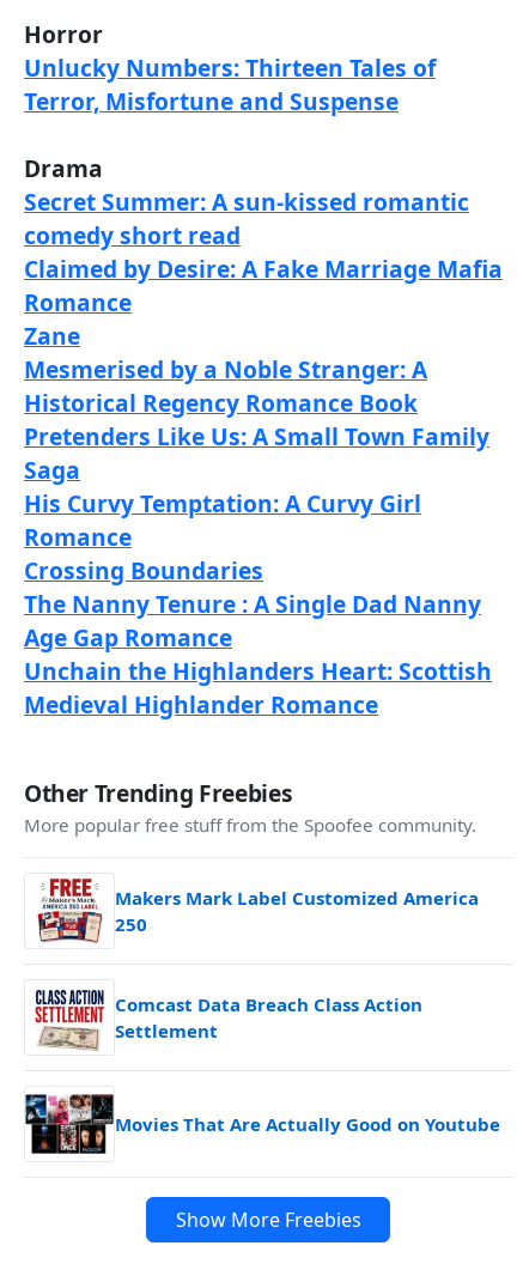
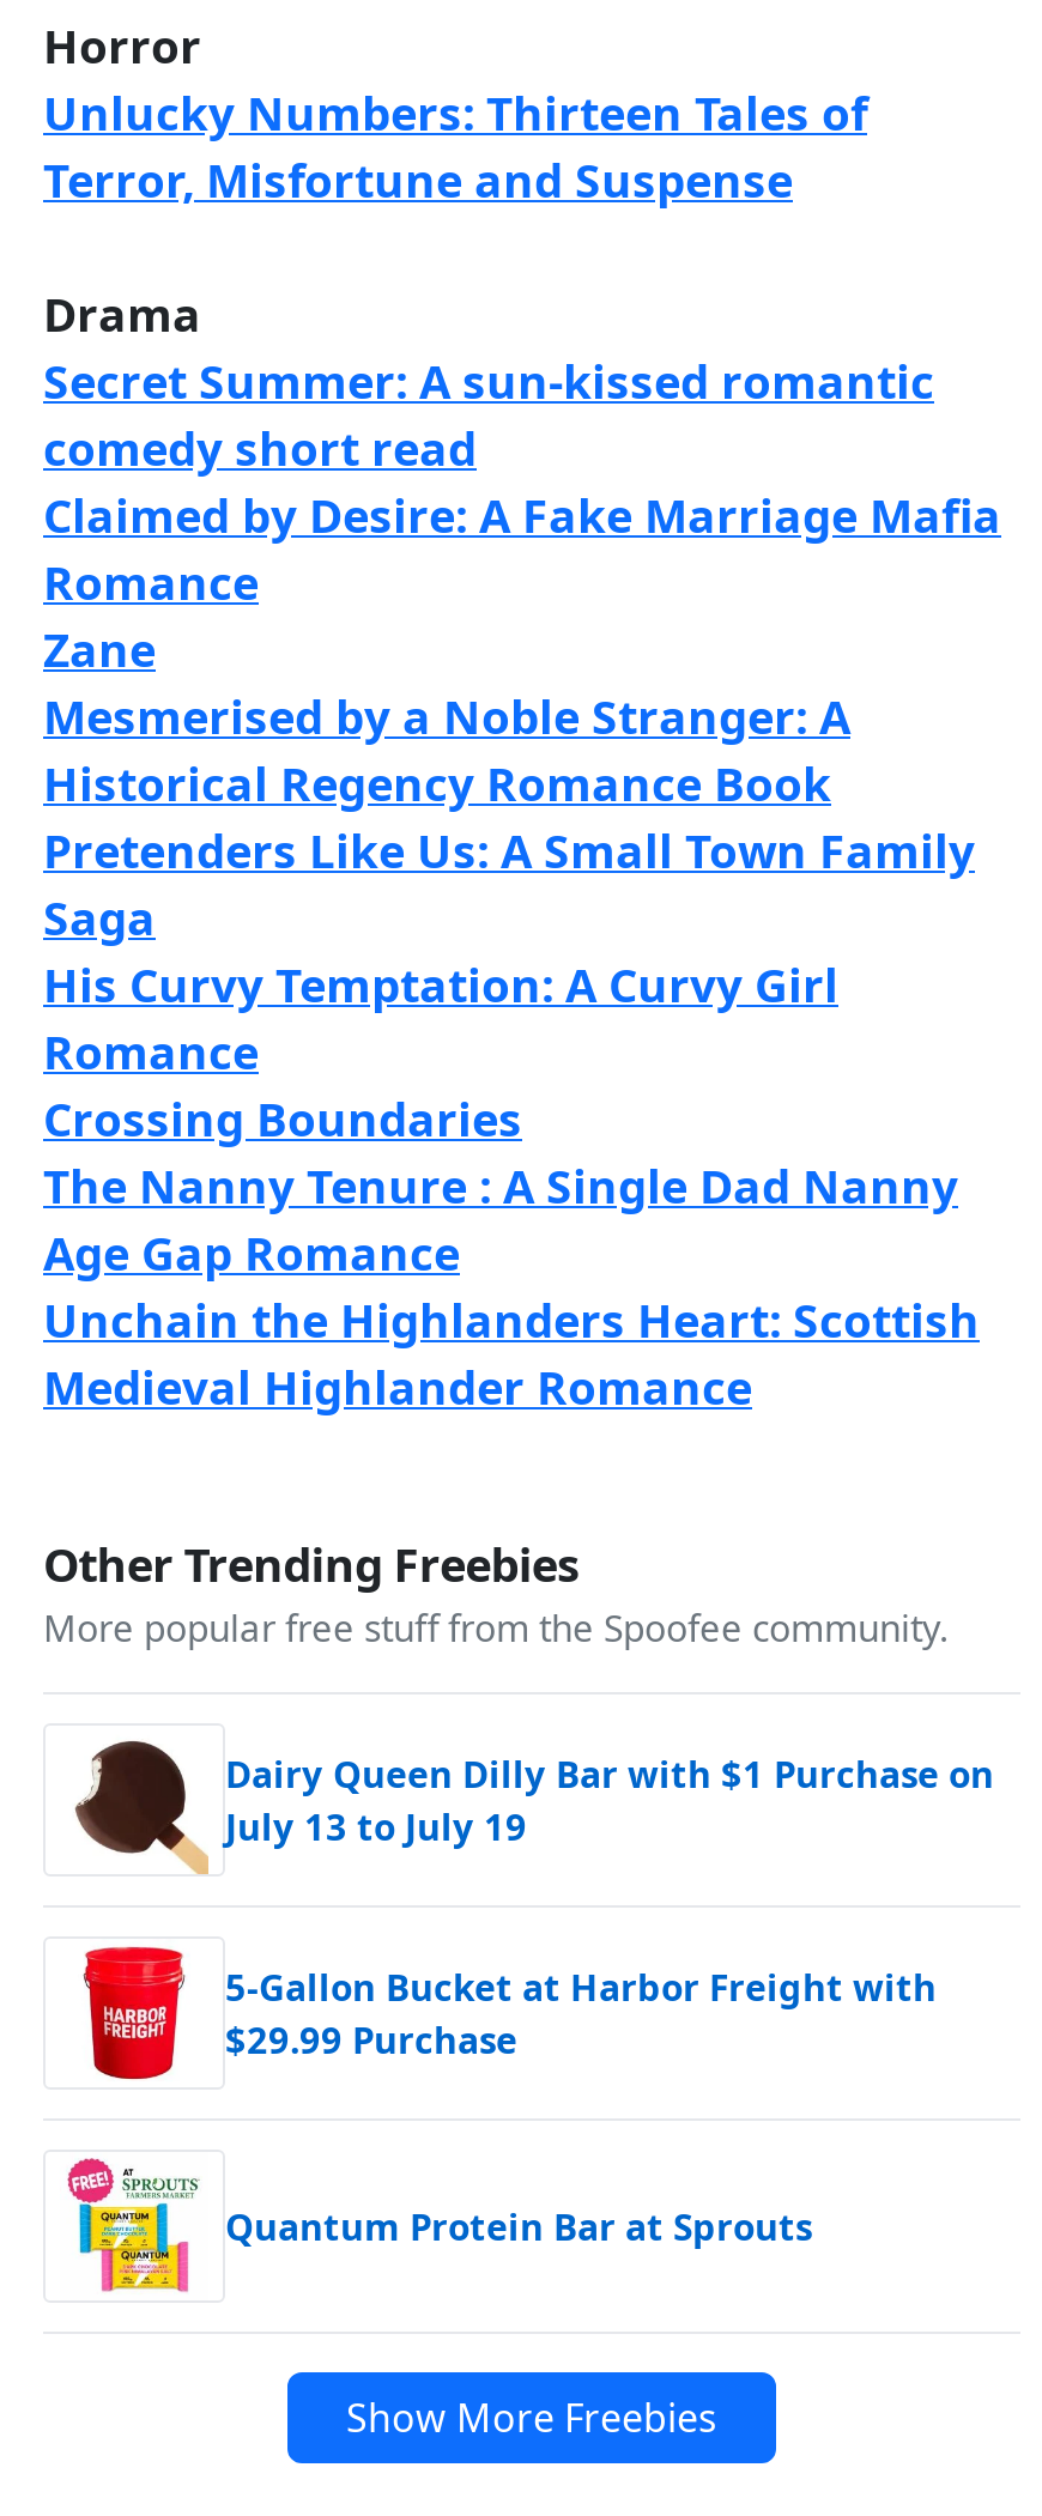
- [image]
- Makers Mark Label Customized America
- 250
+ [image]
+ Dairy Queen Dilly Bar with $1 Purchase on
+ July 13 to July 19

- [image]
- Comcast Data Breach Class Action
- Settlement
+ [image]
+ 5-Gallon Bucket at Harbor Freight with
+ $29.99 Purchase

- [image]
- Movies That Are Actually Good on Youtube
+ [image]
+ Quantum Protein Bar at Sprouts
